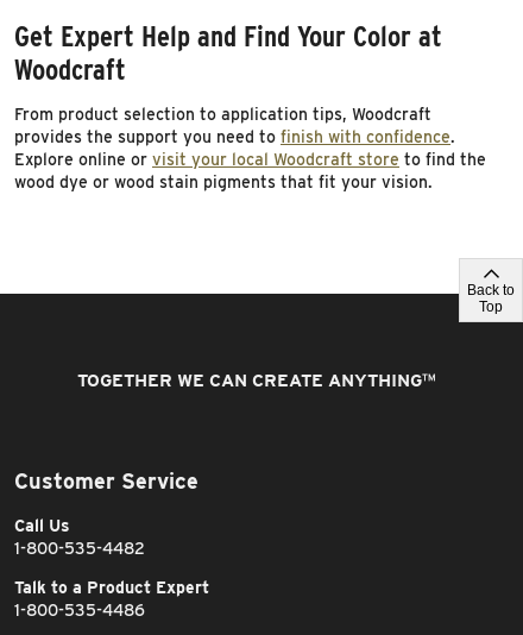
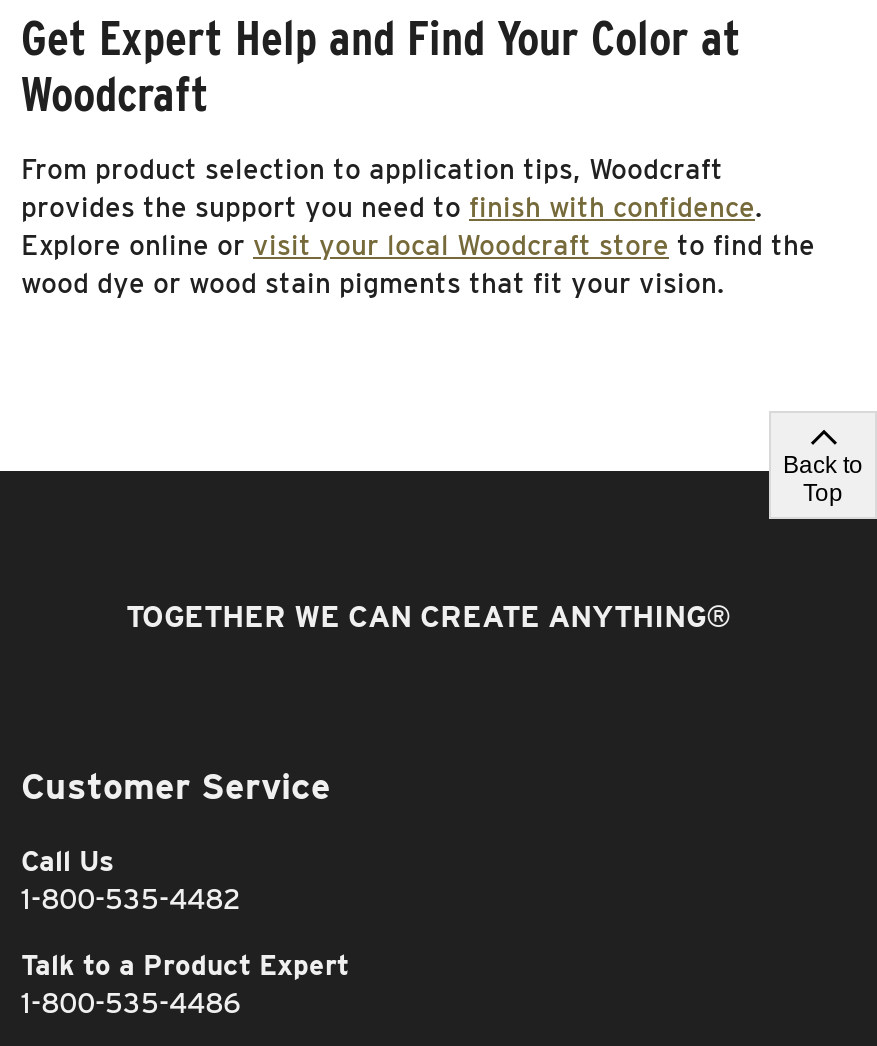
- TOGETHER WE CAN CREATE ANYTHING™
+ TOGETHER WE CAN CREATE ANYTHING®
